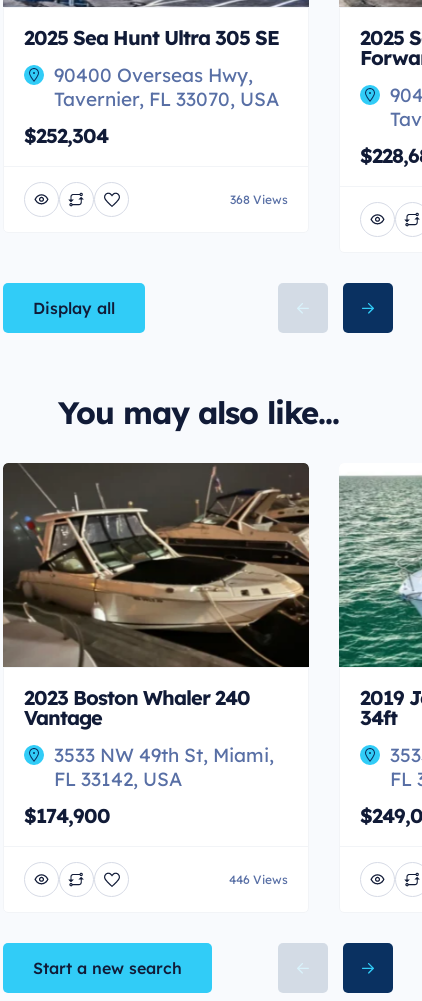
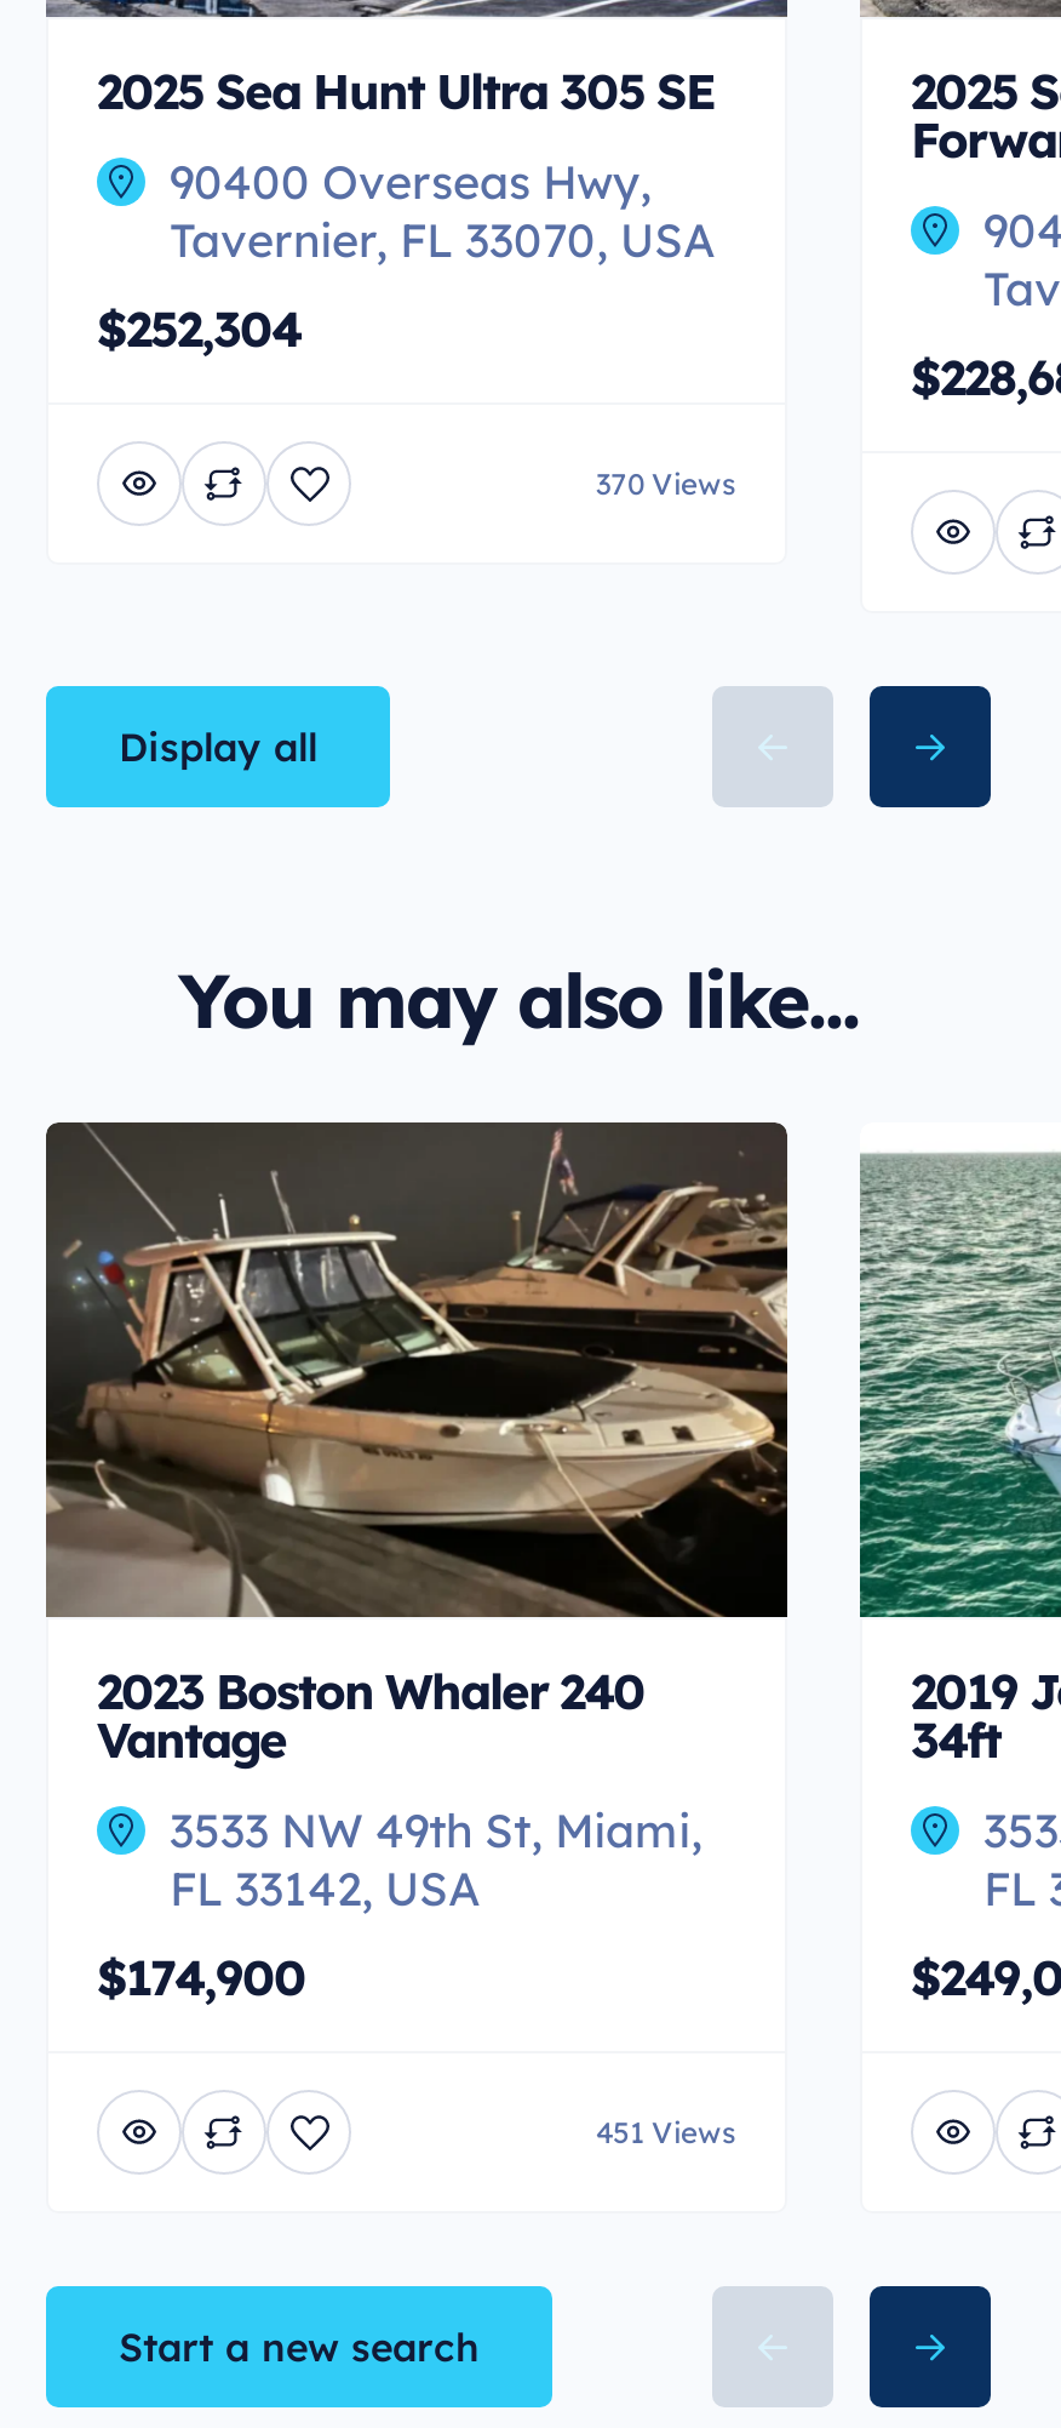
- 368 Views
+ 370 Views

- 446 Views
+ 451 Views
